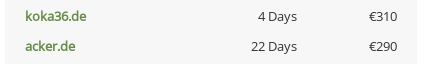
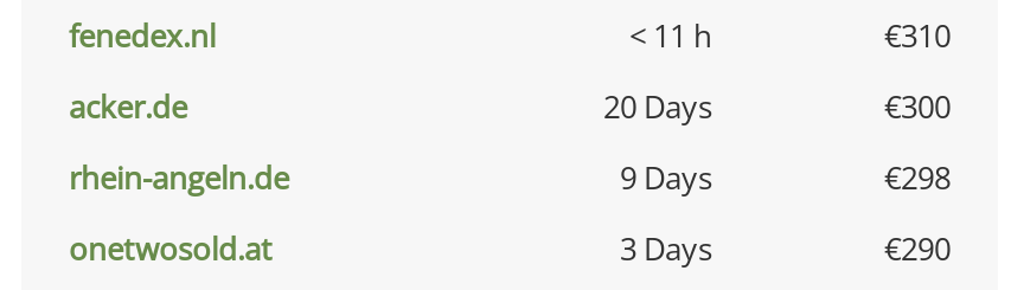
- koka36.de
- 4 Days
+ fenedex.nl
+ < 11 h

- 22 Days
+ 20 Days
+ €300
+ rhein-angeln.de
+ 9 Days
+ €298
+ onetwosold.at
+ 3 Days
